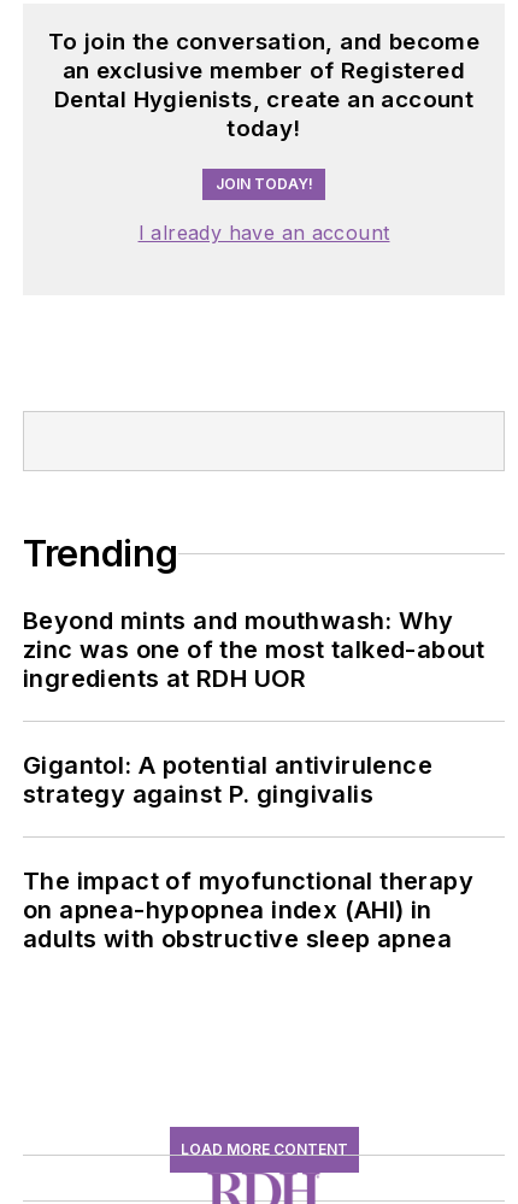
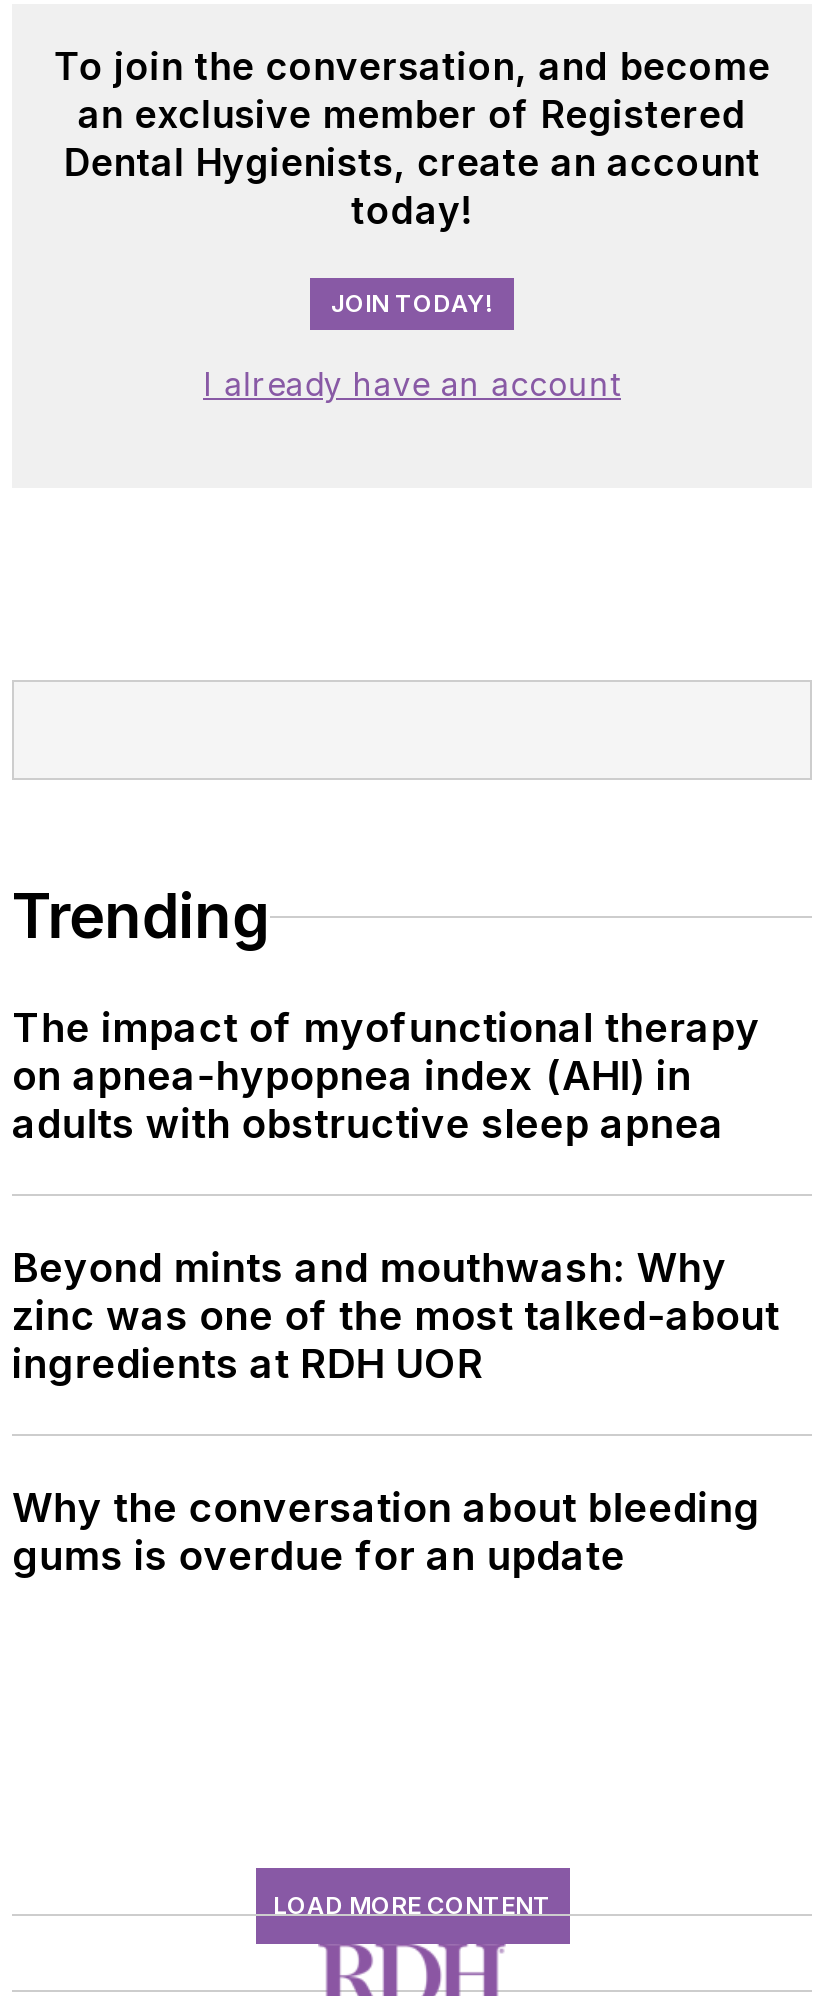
moved down: Beyond mints and mouthwash: Why | zinc was one of the most talked-about | ingredients at RDH UOR

- Gigantol: A potential antivirulence
- strategy against P. gingivalis
+ Why the conversation about bleeding
+ gums is overdue for an update

moved up: The impact of myofunctional therapy | on apnea-hypopnea index (AHI) in | adults with obstructive sleep apnea
